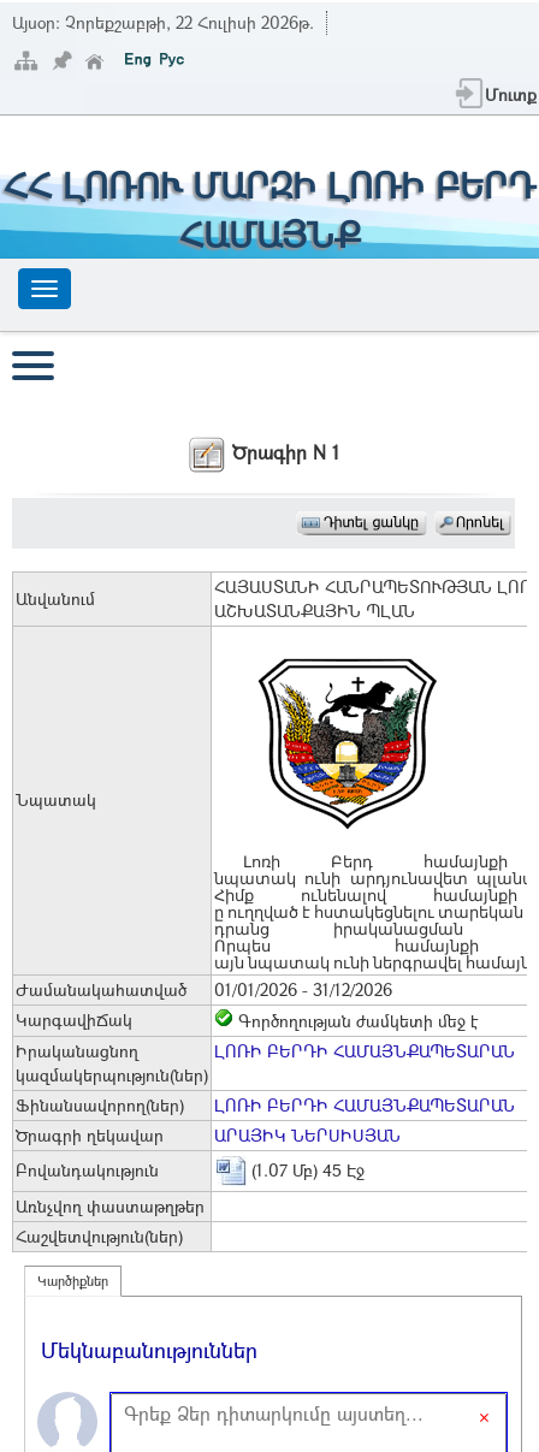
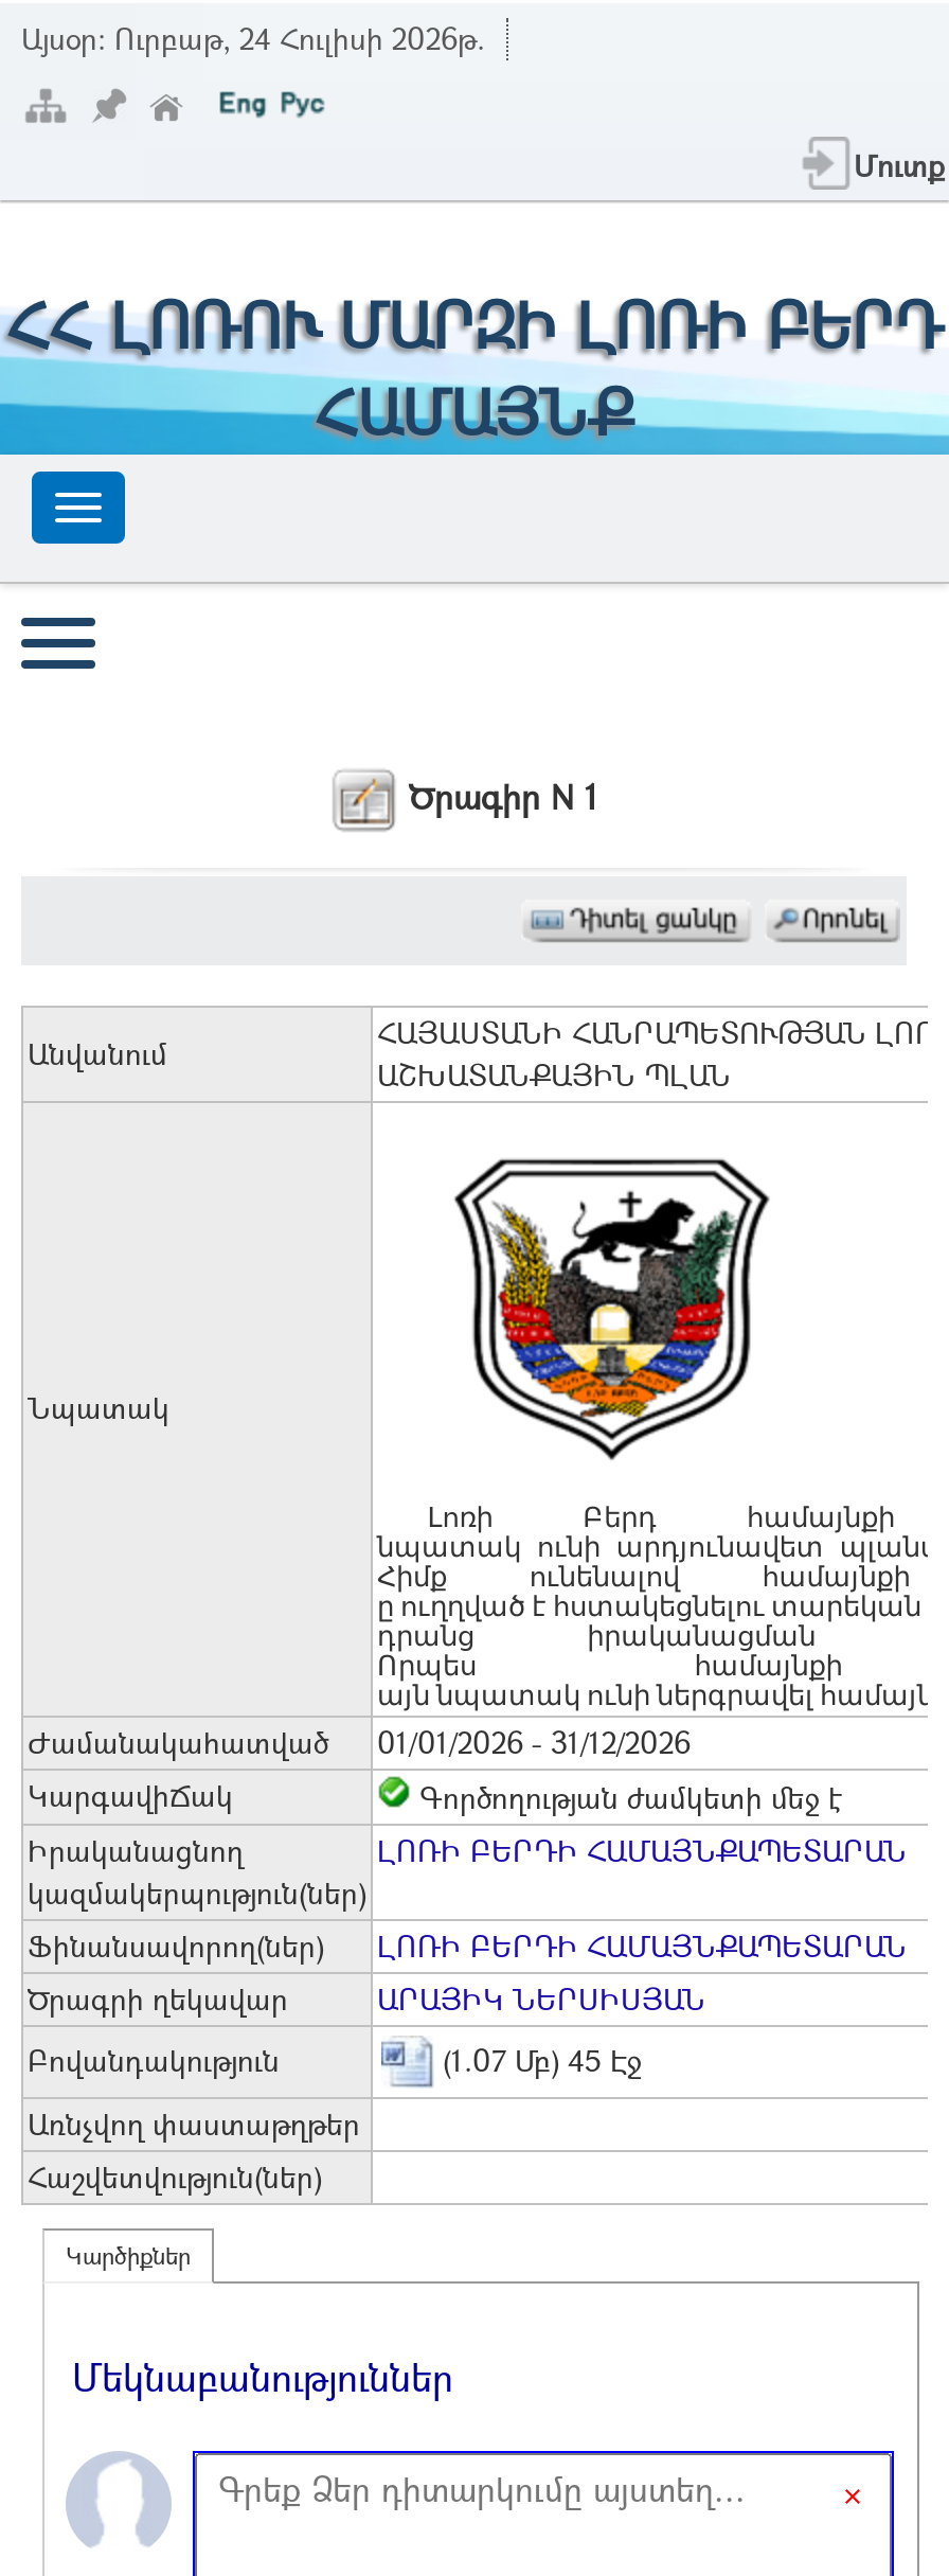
- Այսօր: Չորեքշաբթի, 22 Հուլիսի 2026թ.
+ Այսօր: Ուրբաթ, 24 Հուլիսի 2026թ.
